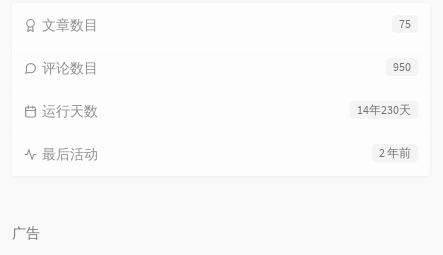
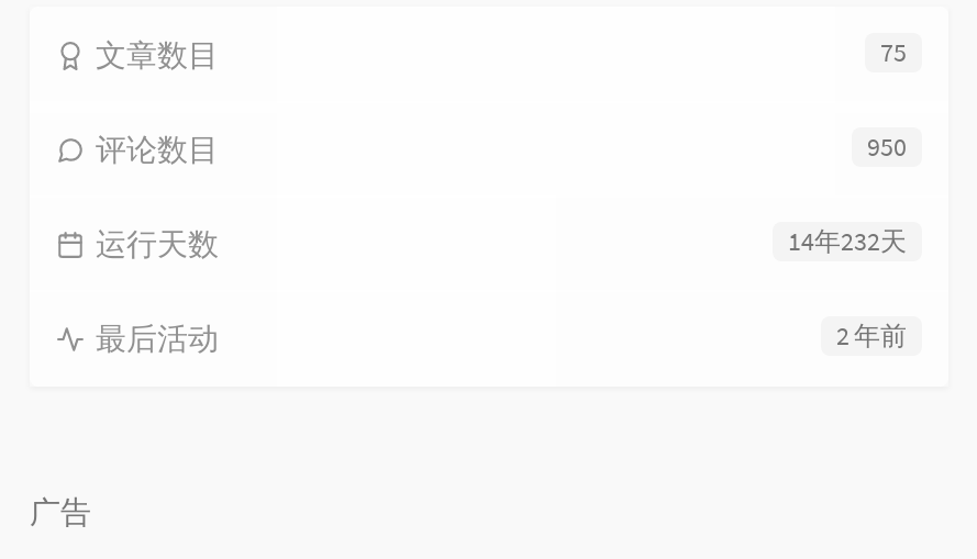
- 14年230天
+ 14年232天
